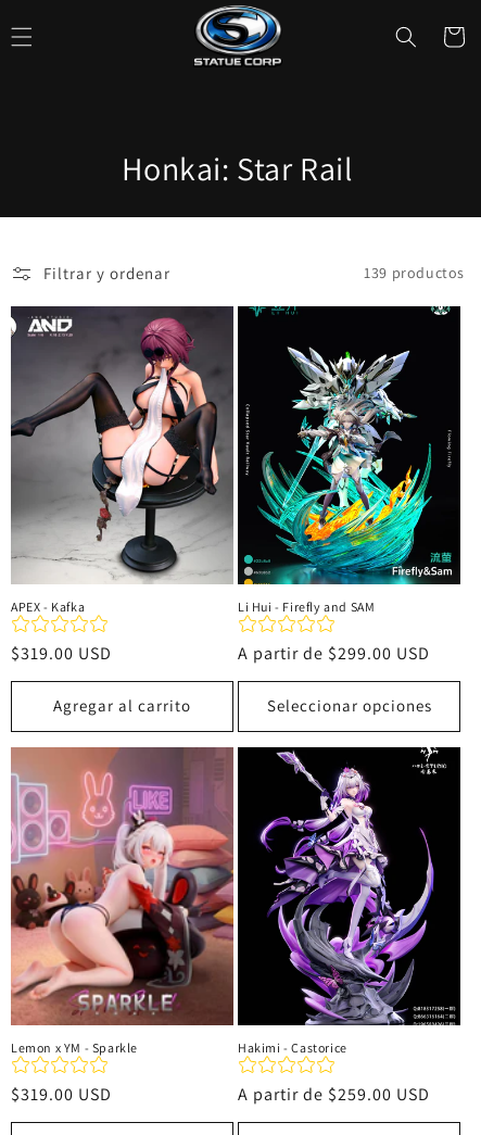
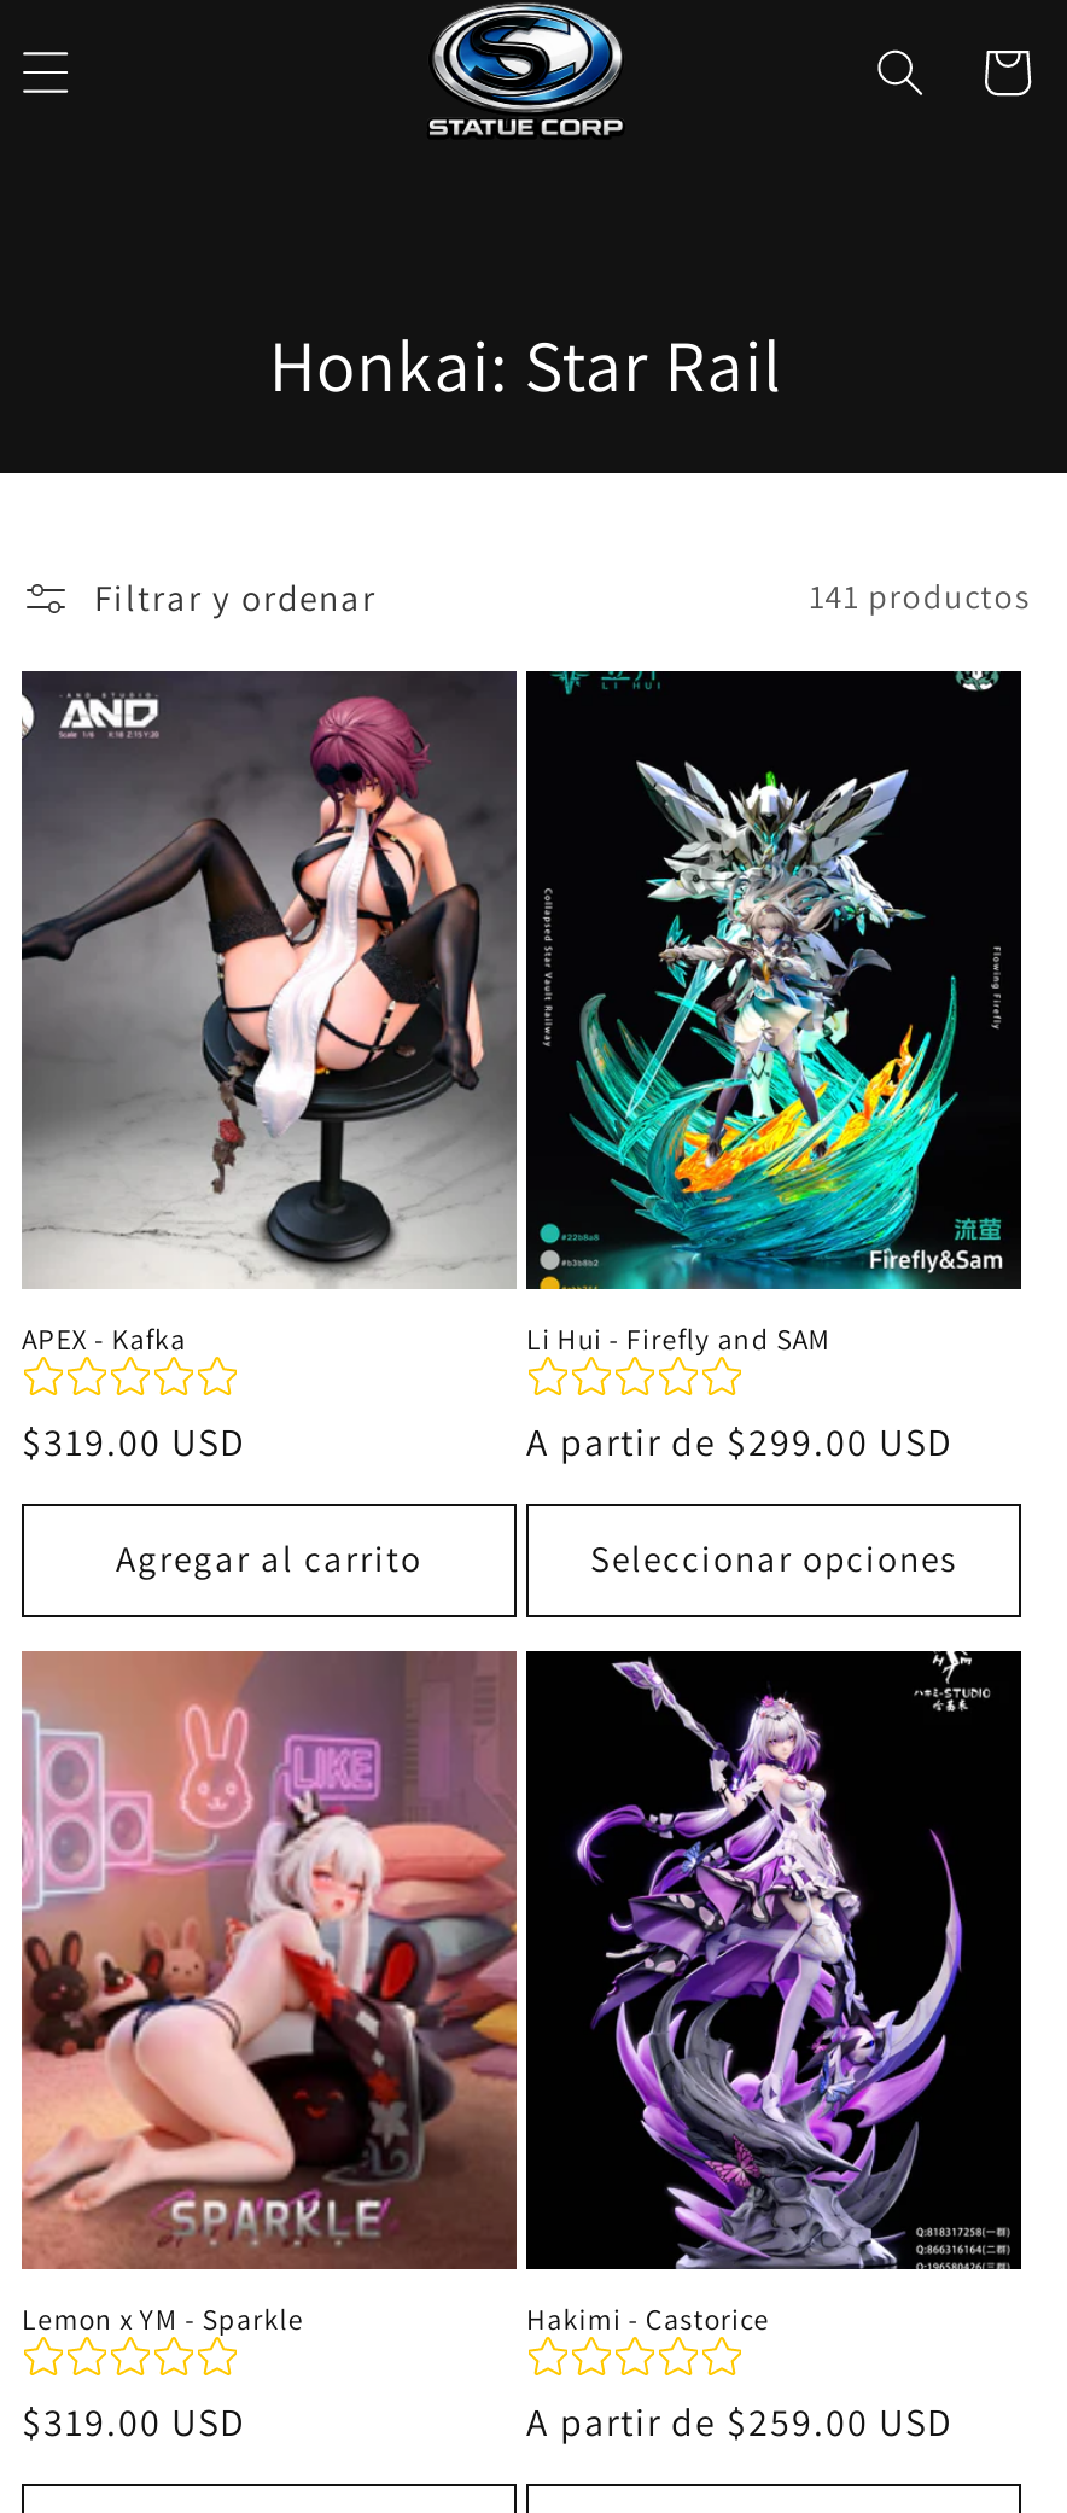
- 139 productos
+ 141 productos
